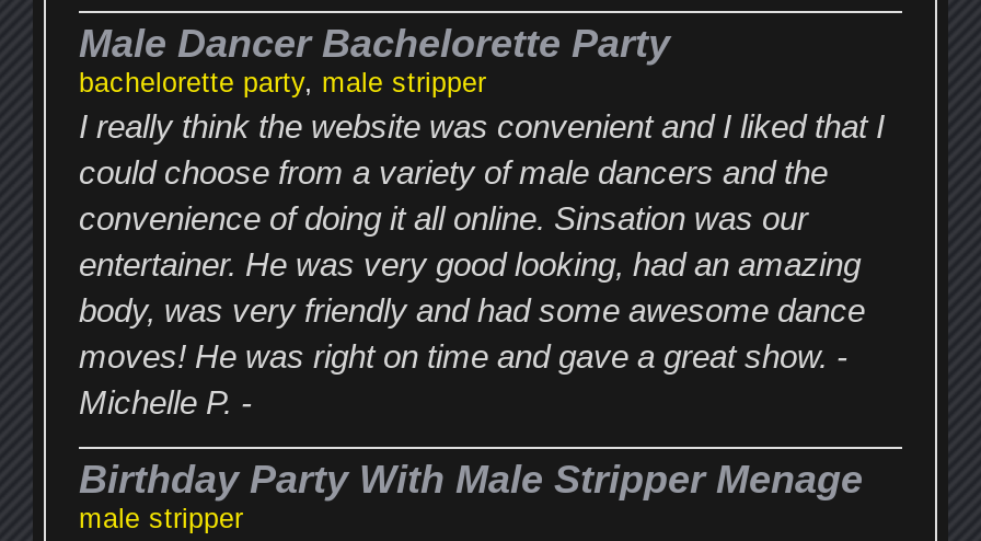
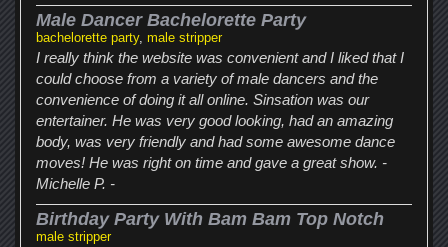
- Birthday Party With Male Stripper Menage
+ Birthday Party With Bam Bam Top Notch
